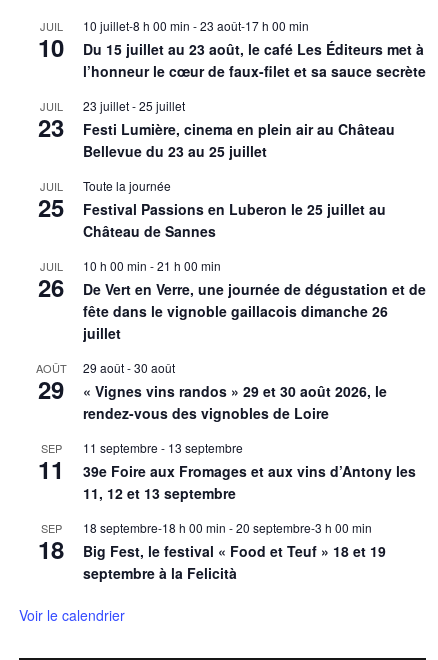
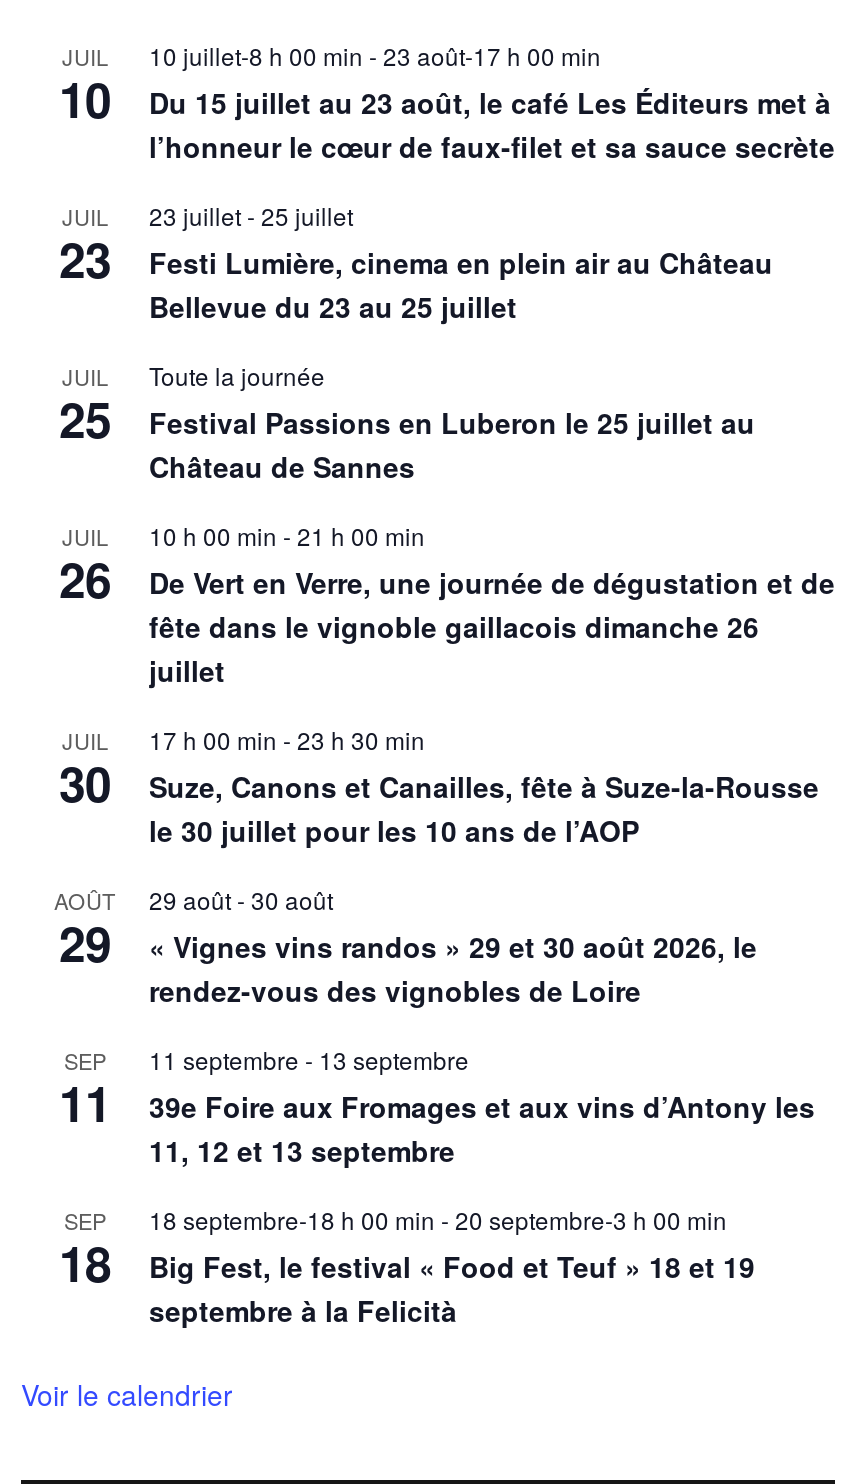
+ JUIL
+ 30

+ 17 h 00 min - 23 h 30 min
+ Suze, Canons et Canailles, fête à Suze-la-Rousse
+ le 30 juillet pour les 10 ans de l’AOP
